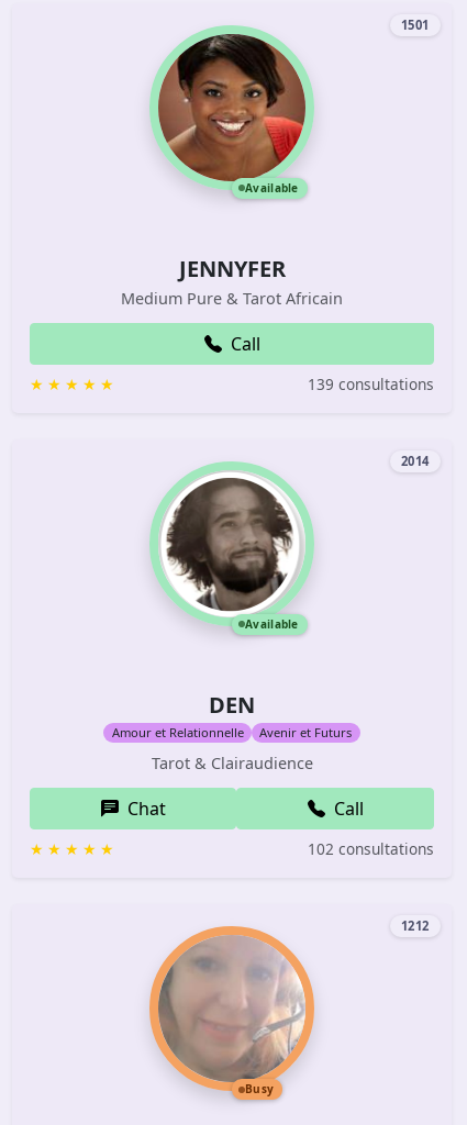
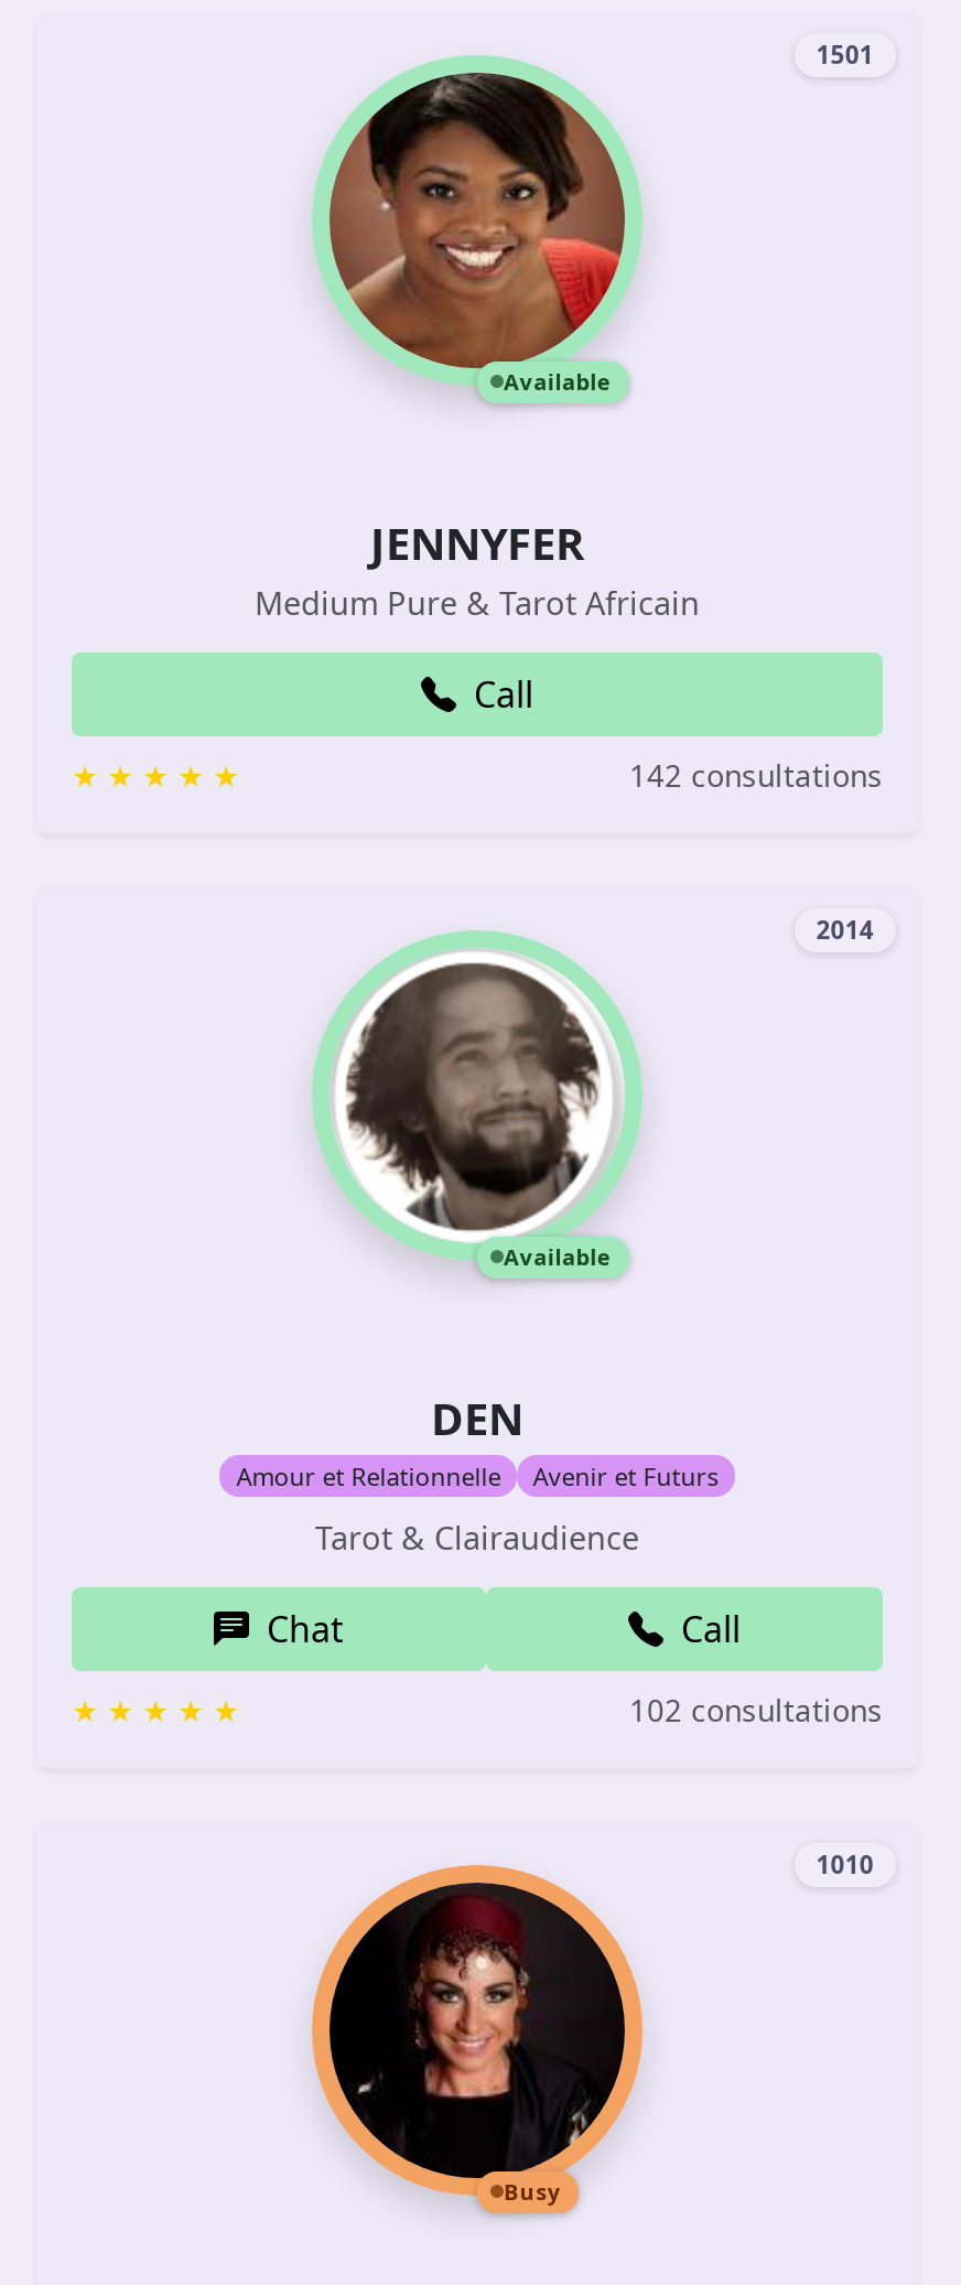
- 139 consultations
+ 142 consultations

- 1212
+ 1010

- [image]
+ [image]
